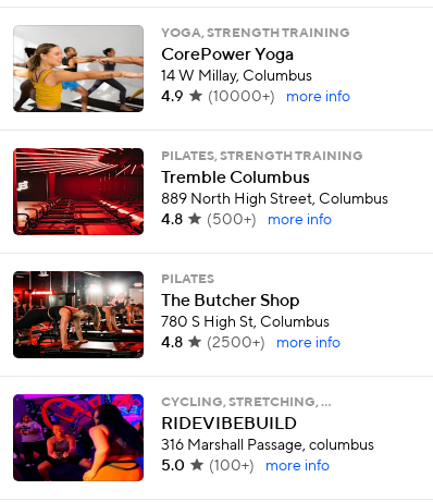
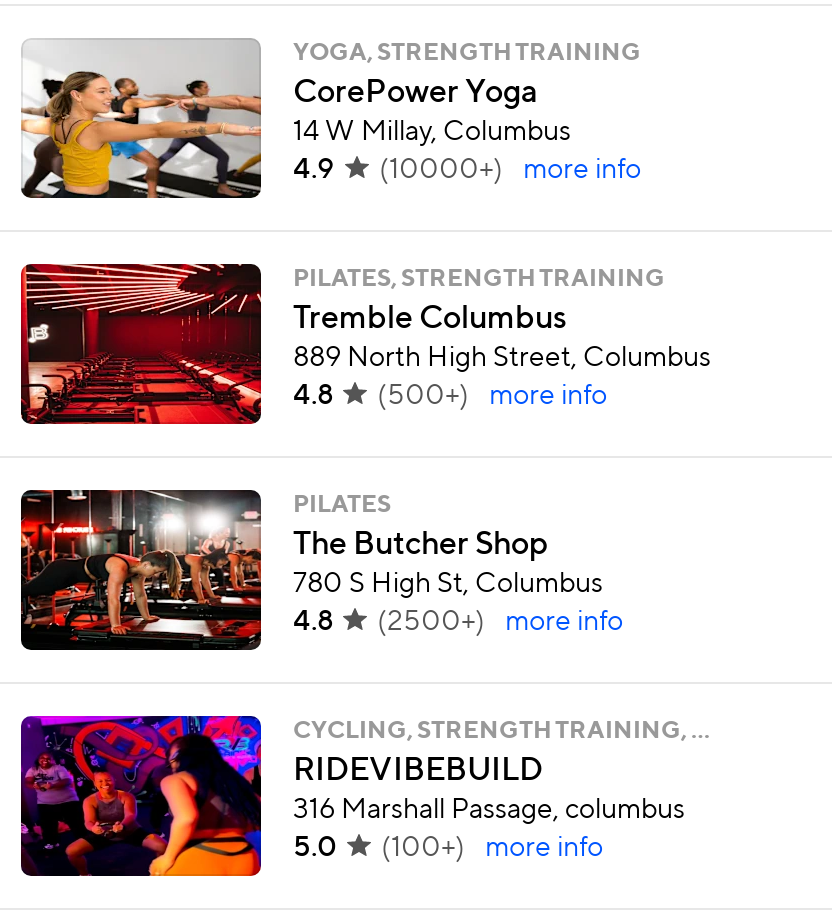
- CYCLING, STRETCHING, …
+ CYCLING, STRENGTH TRAINING, …
